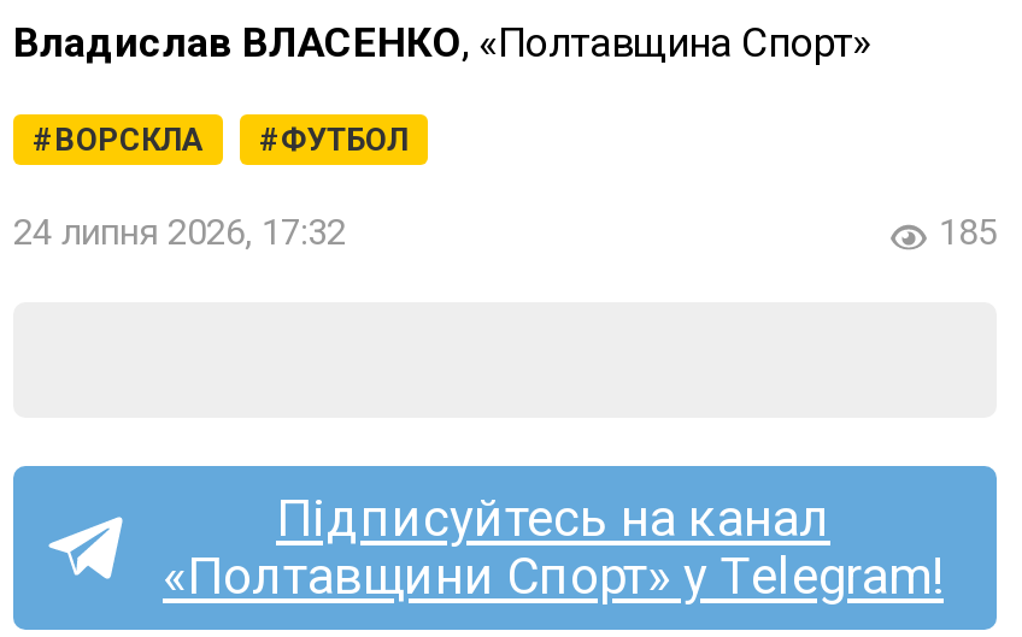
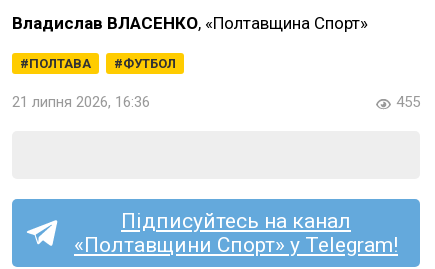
- ВОРСКЛА
+ ПОЛТАВА

- 24 липня 2026, 17:32
+ 21 липня 2026, 16:36

- 185
+ 455
